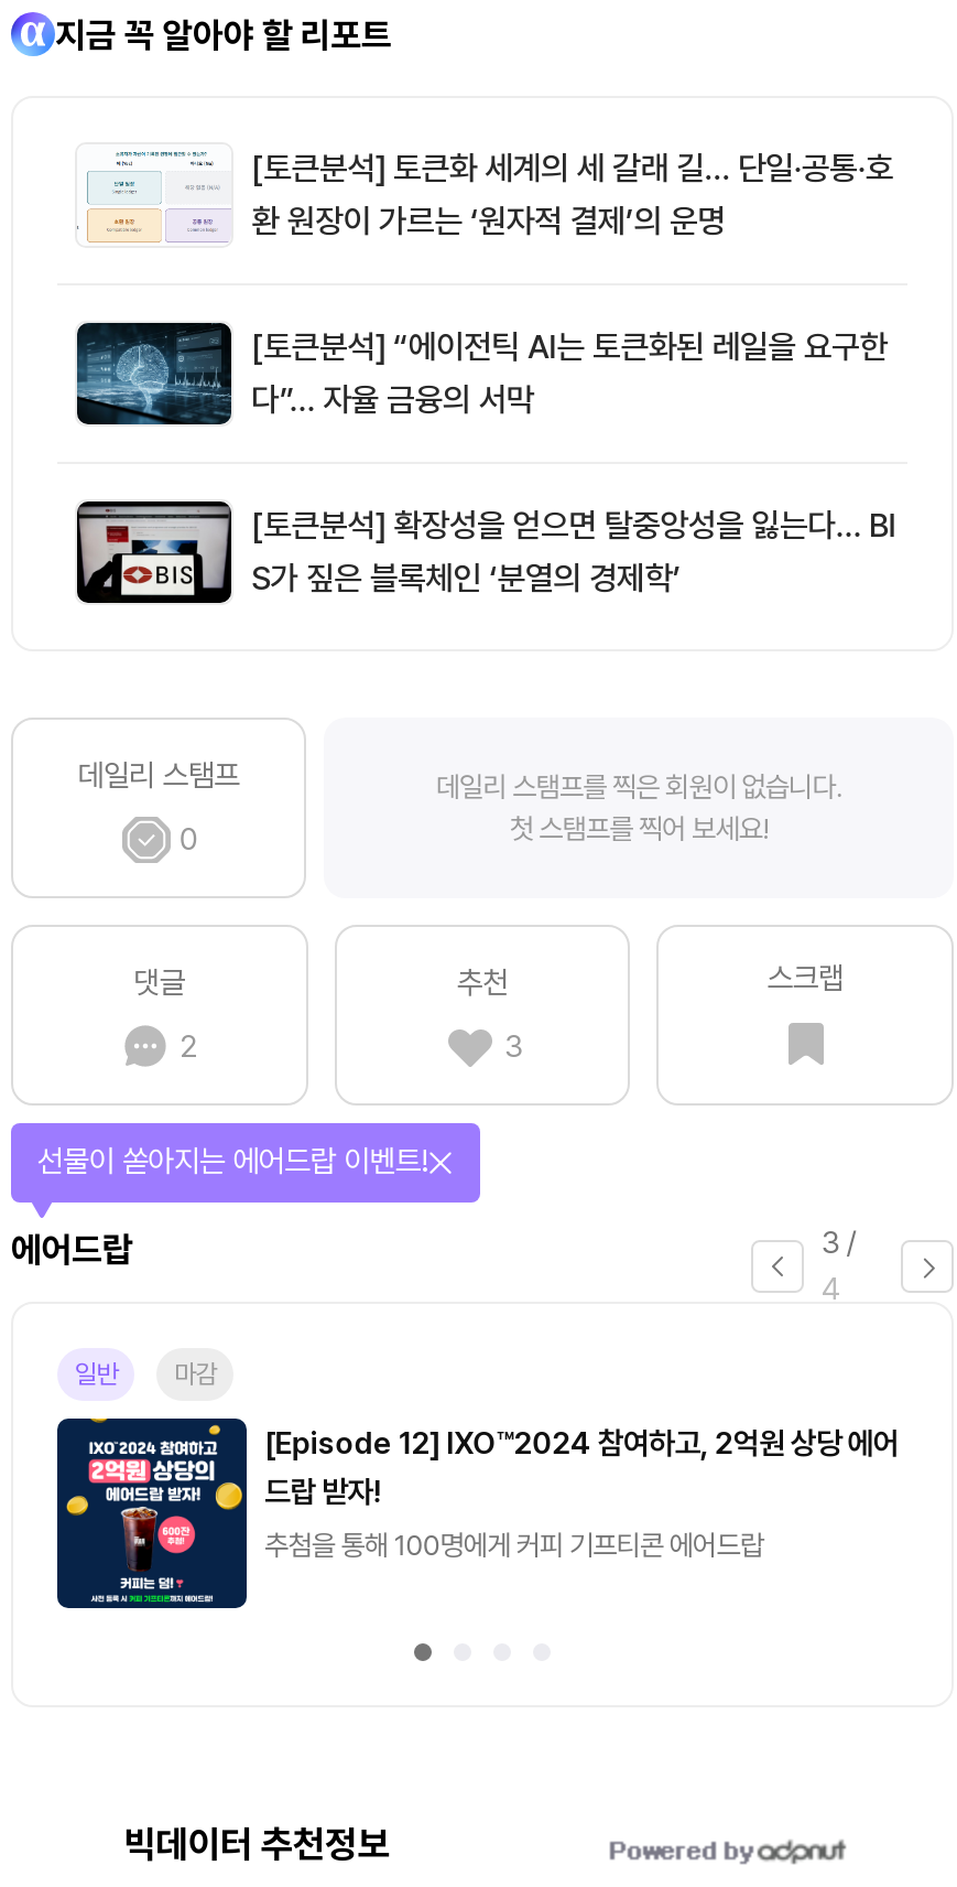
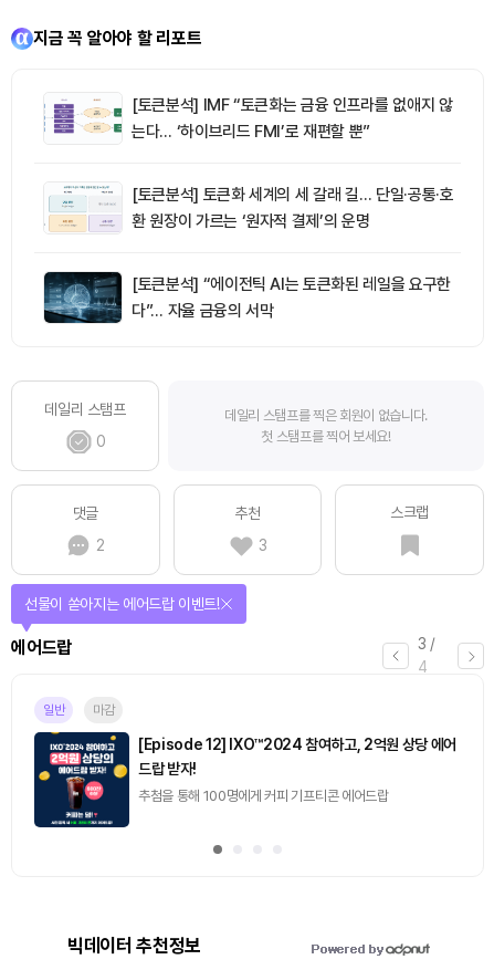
+ [image]
+ [토큰분석] IMF “토큰화는 금융 인프라를 없애지 않
+ 는다… ‘하이브리드 FMI’로 재편할 뿐”

moved down: [image] | [토큰분석] 토큰화 세계의 세 갈래 길… 단일·공통·호 | 환 원장이 가르는 ‘원자적 결제’의 운명 | [토큰분석] “에이전틱 AI는 토큰화된 레일을 요구한 | 다”… 자율 금융의 서막

- [image]
- [토큰분석] 확장성을 얻으면 탈중앙성을 잃는다… BI
- S가 짚은 블록체인 ‘분열의 경제학’
